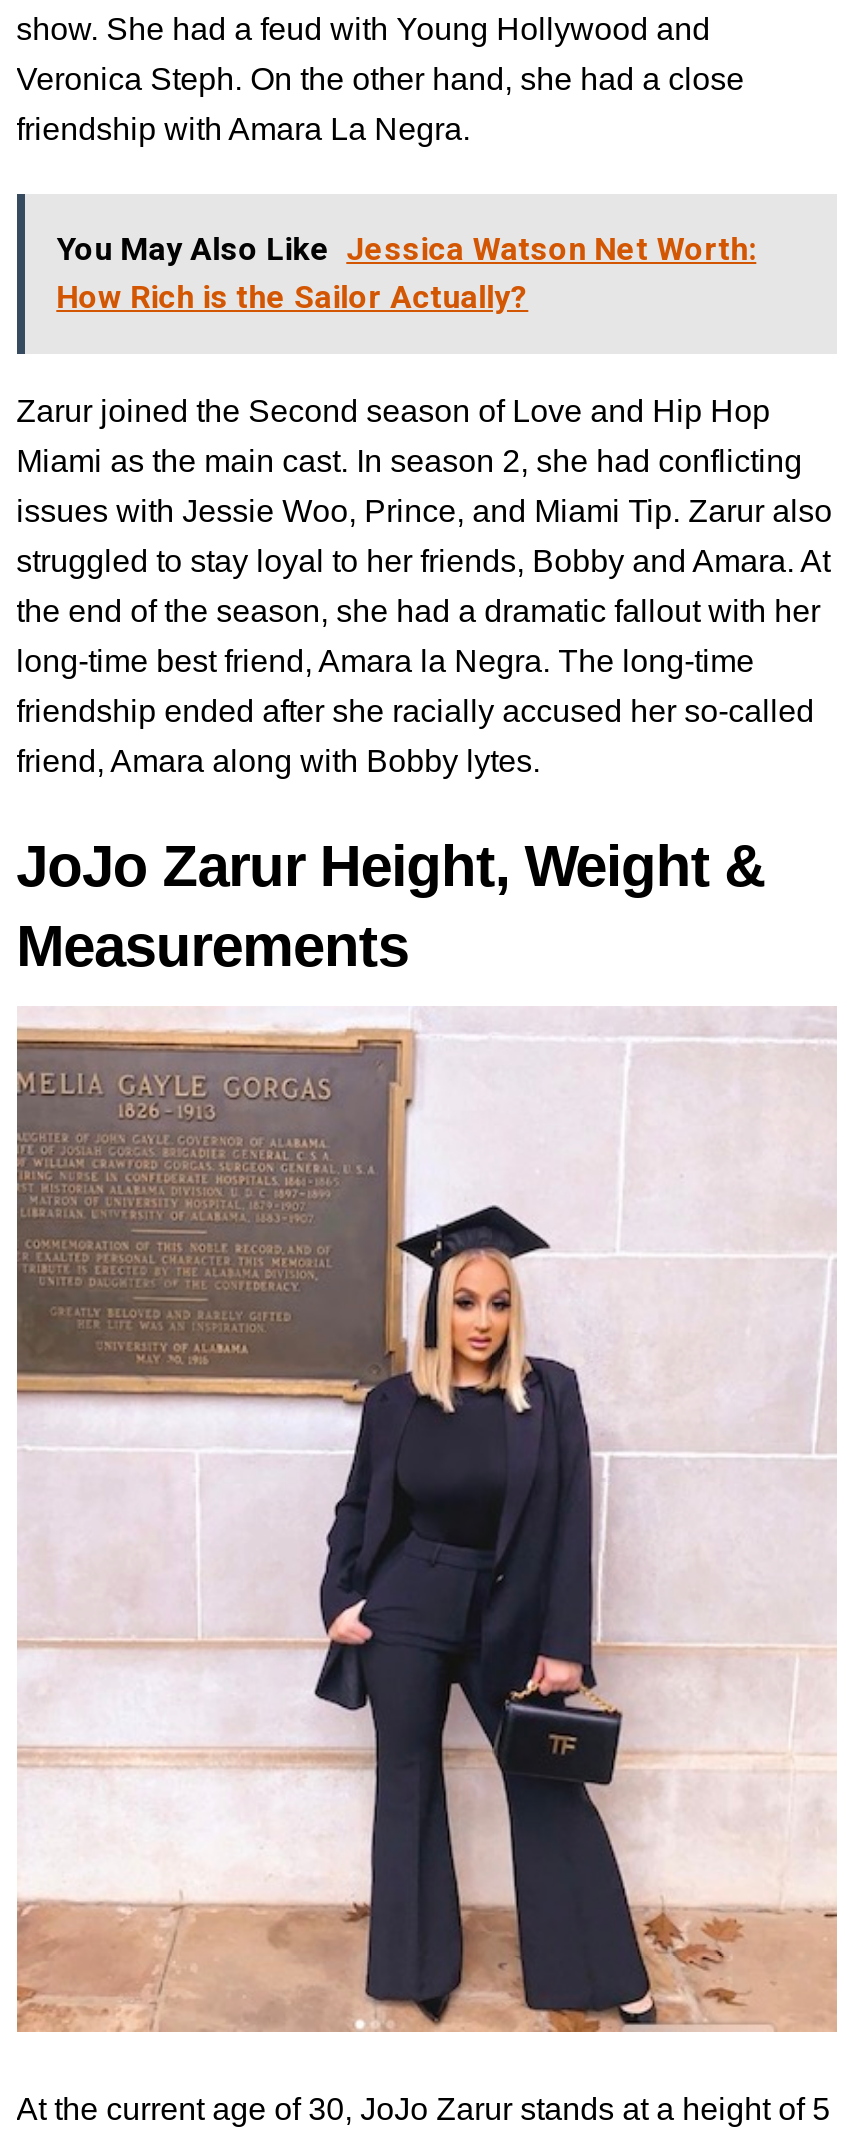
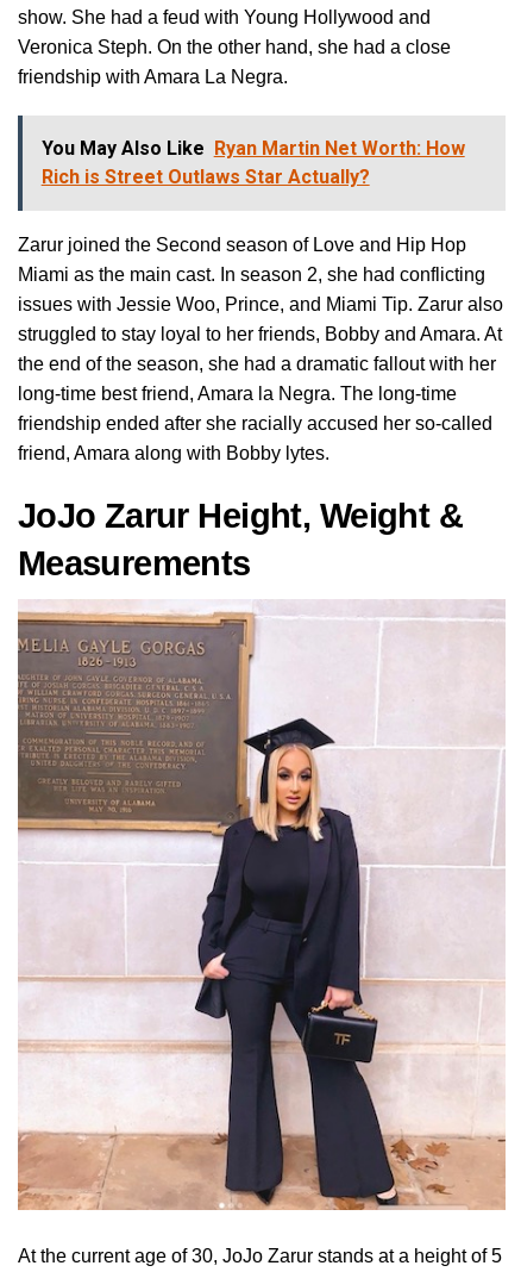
- You May Also Like Jessica Watson Net Worth:
- How Rich is the Sailor Actually?
+ You May Also Like Ryan Martin Net Worth: How
+ Rich is Street Outlaws Star Actually?
